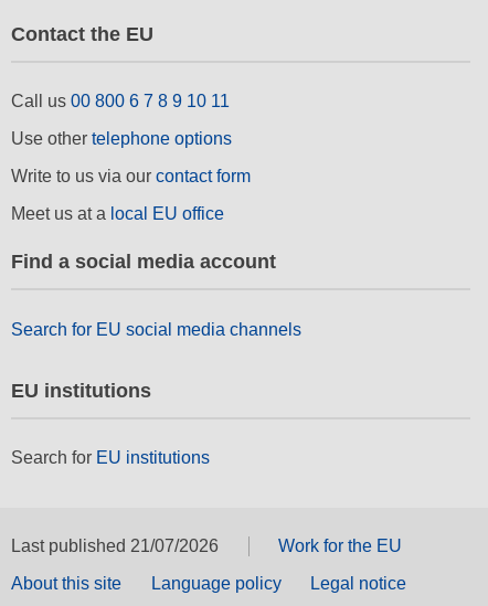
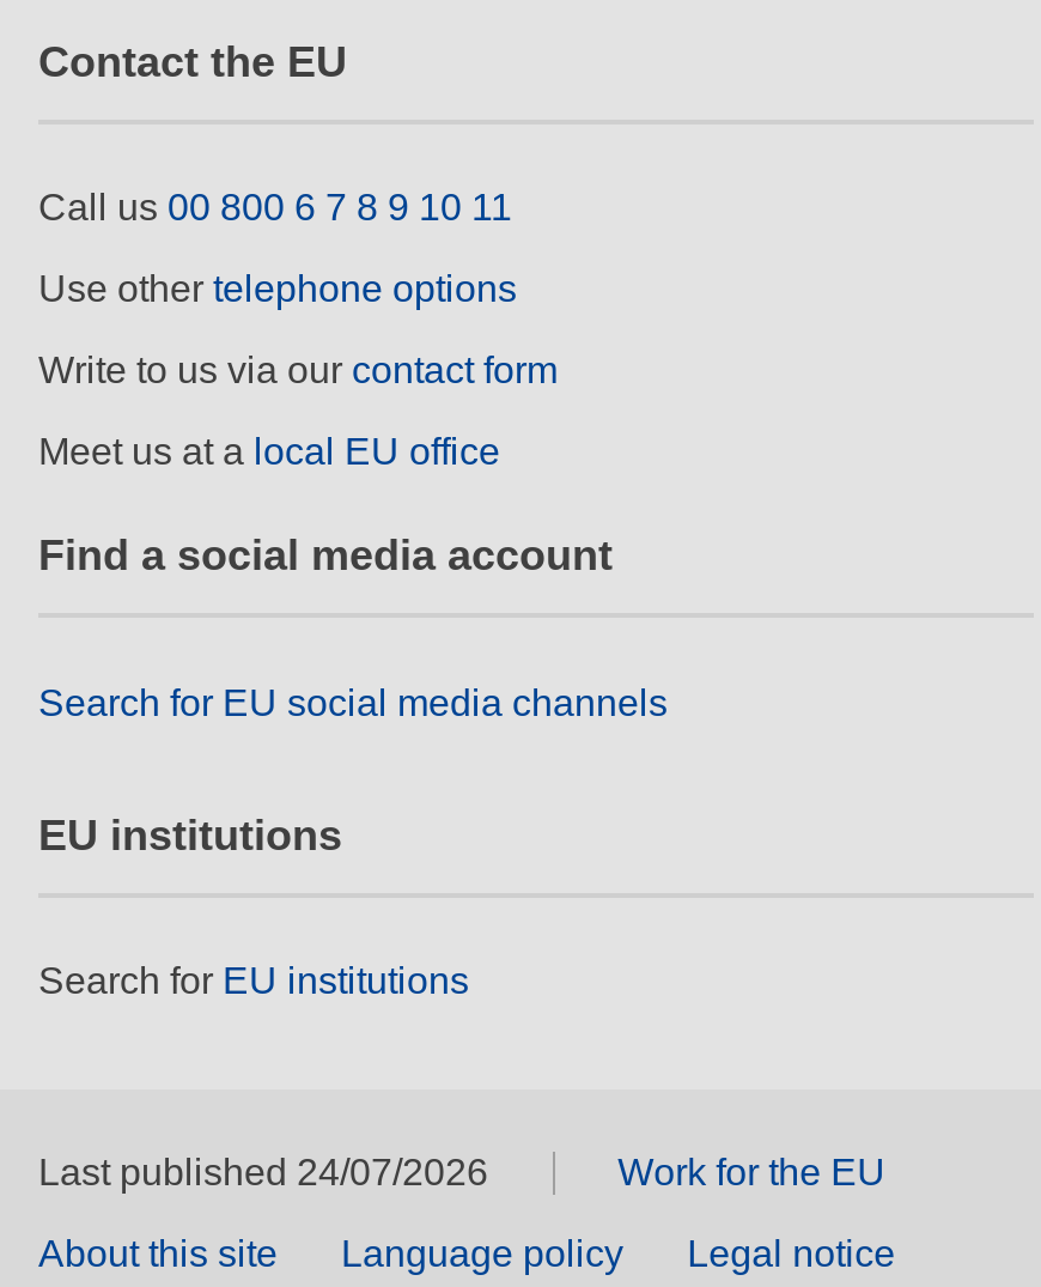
- Last published 21/07/2026
+ Last published 24/07/2026
